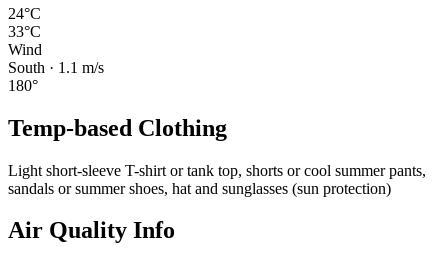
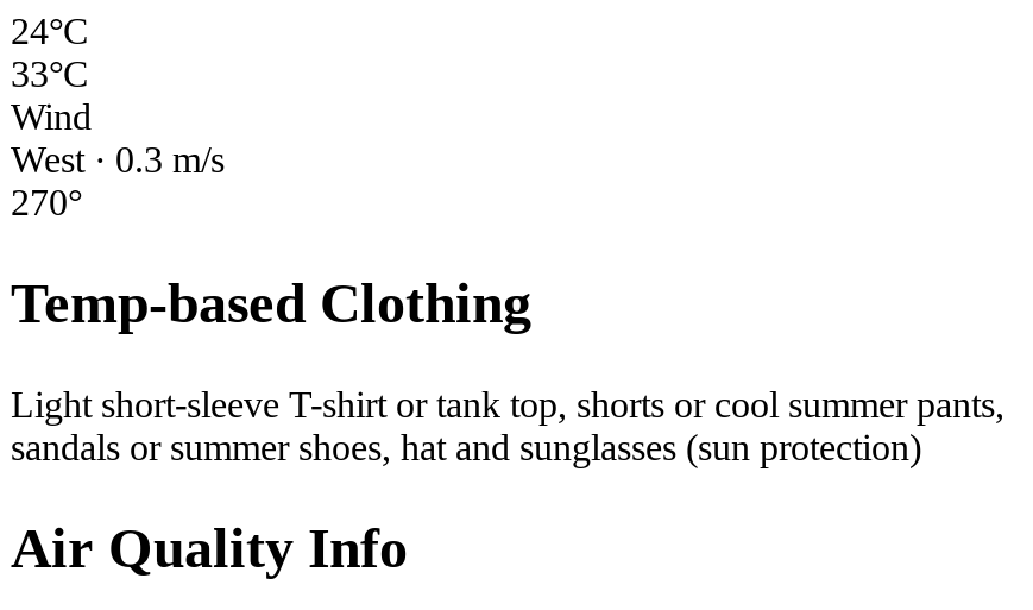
- South · 1.1 m/s
+ West · 0.3 m/s

- 180°
+ 270°
